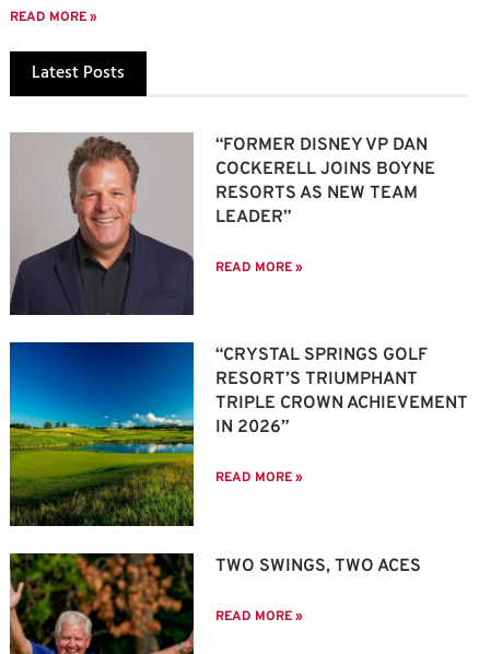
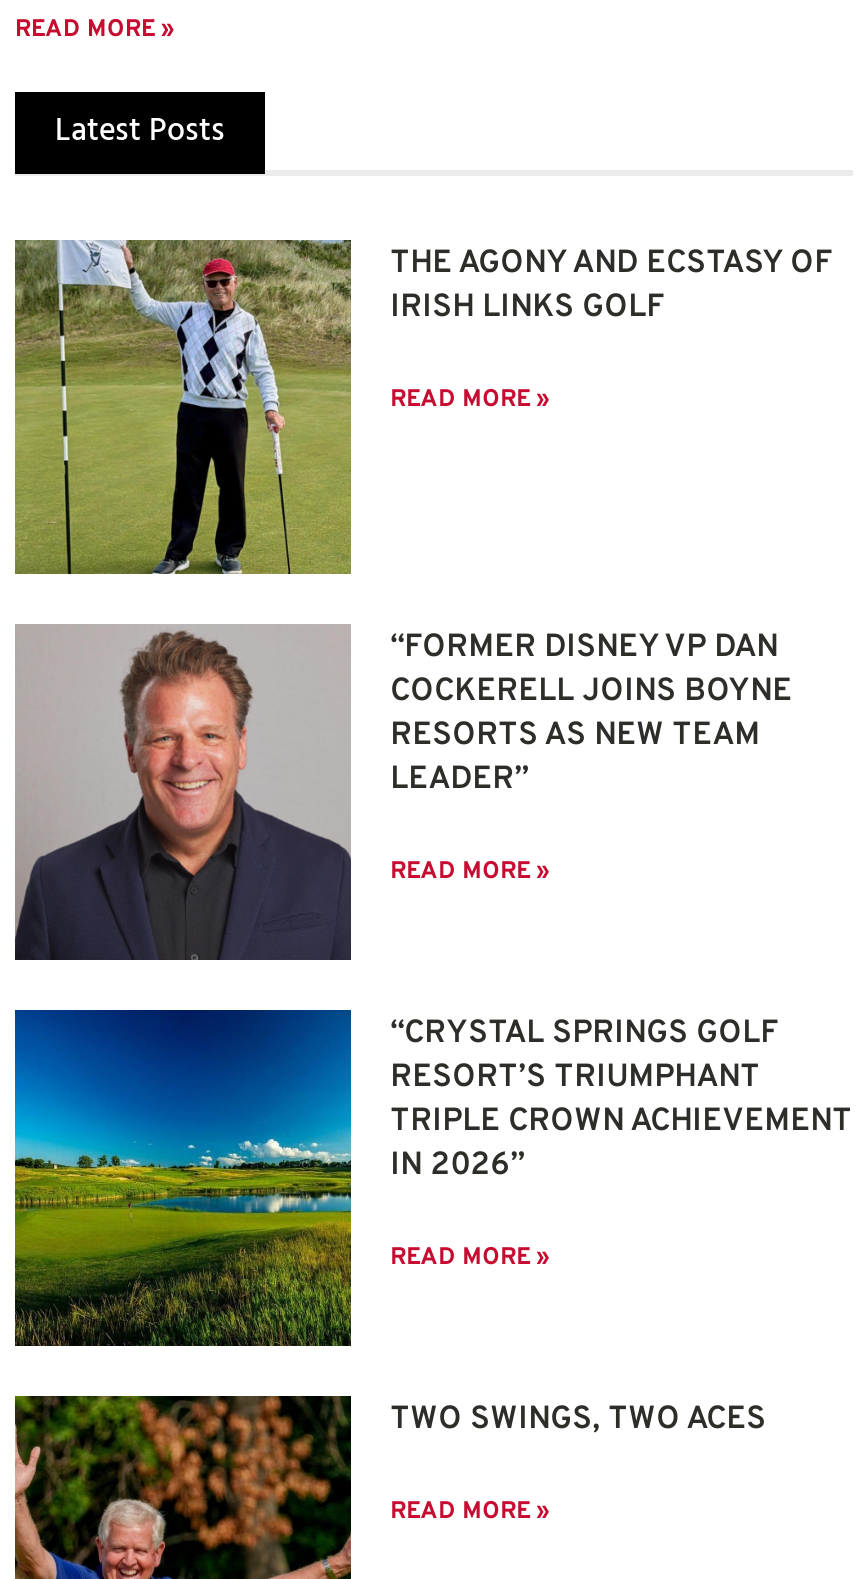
+ [image]
+ THE AGONY AND ECSTASY OF
+ IRISH LINKS GOLF
+ READ MORE »
